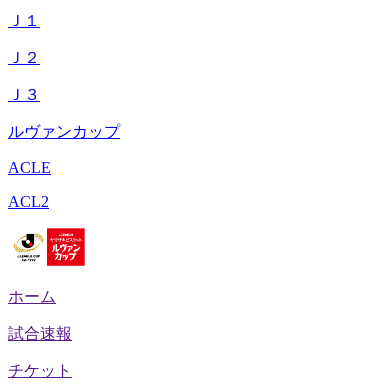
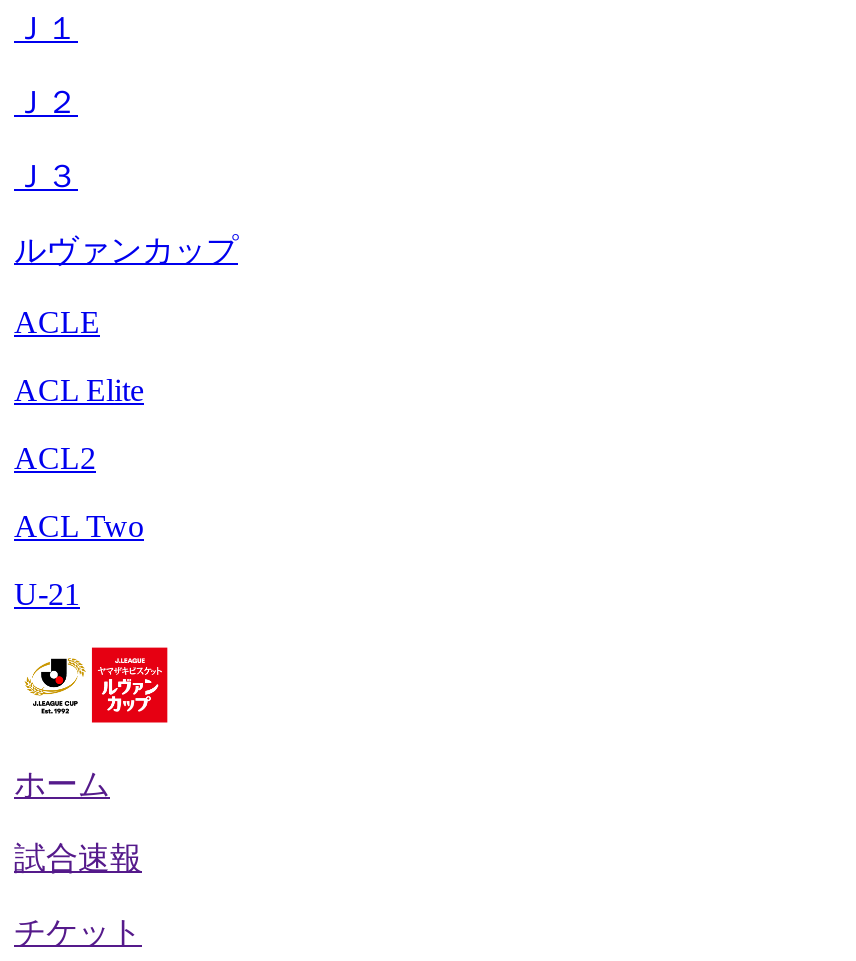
+ ACL Elite

+ ACL Two
+ U-21
